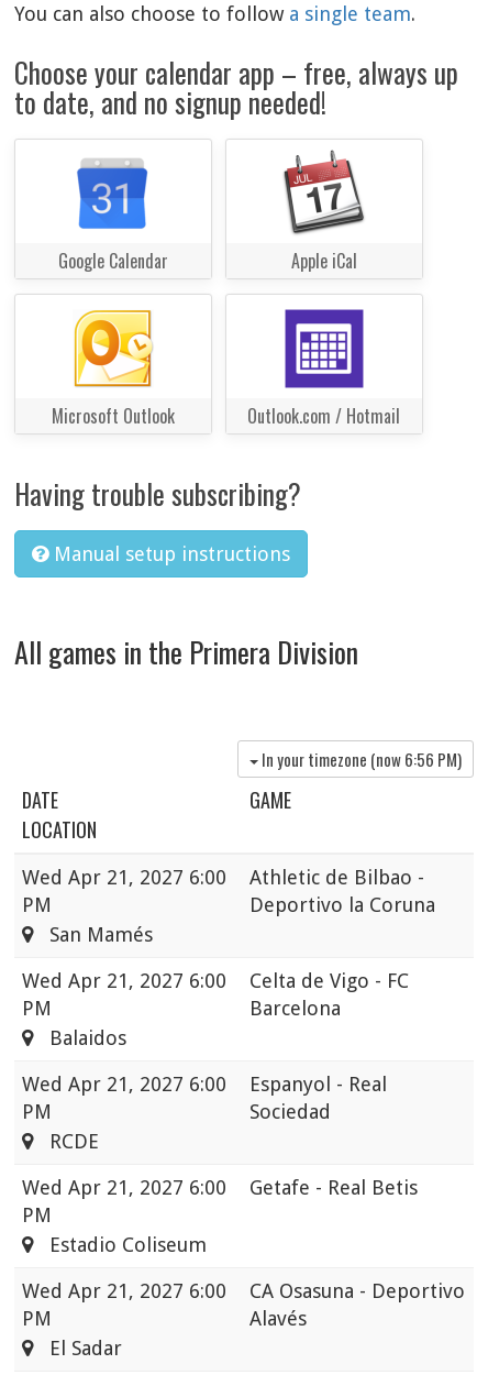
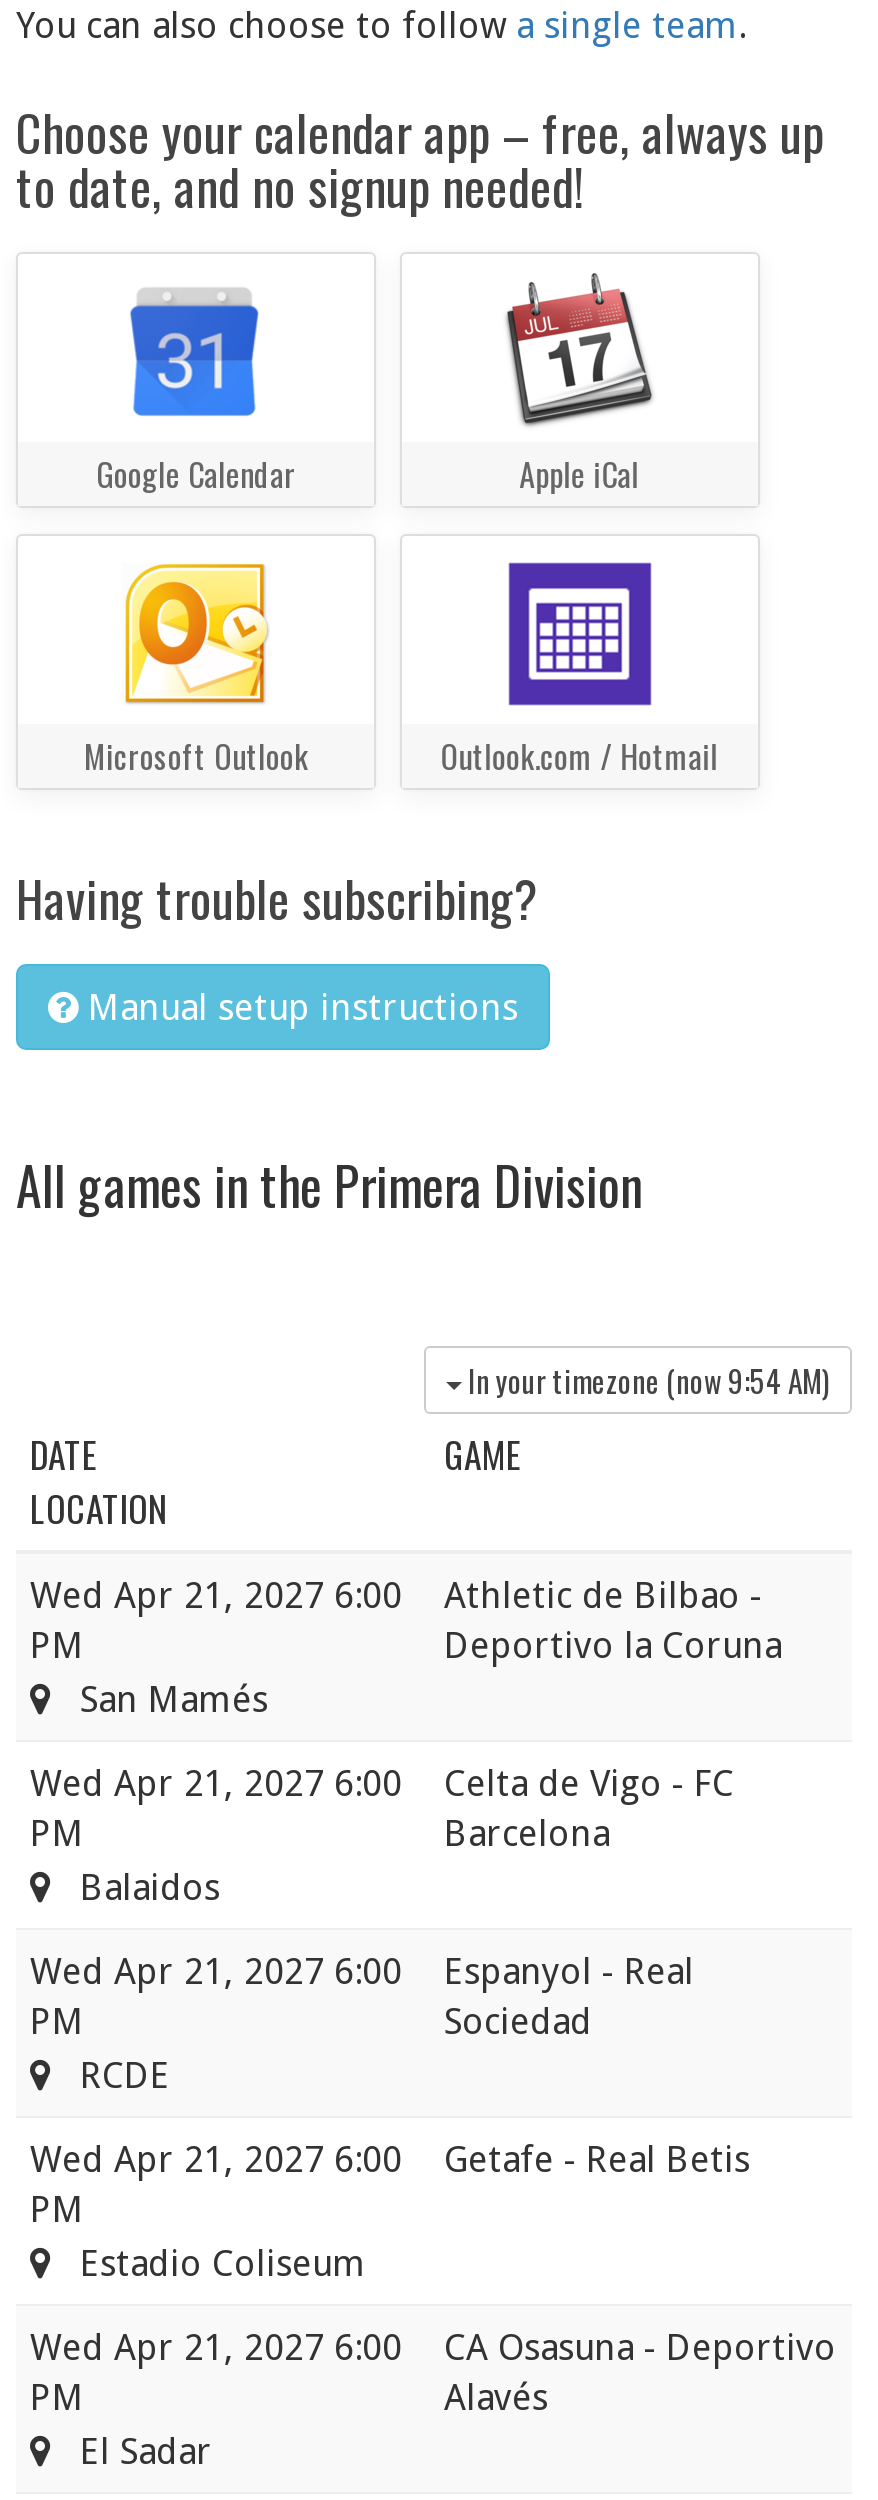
- In your timezone (now 6:56 PM)
+ In your timezone (now 9:54 AM)
